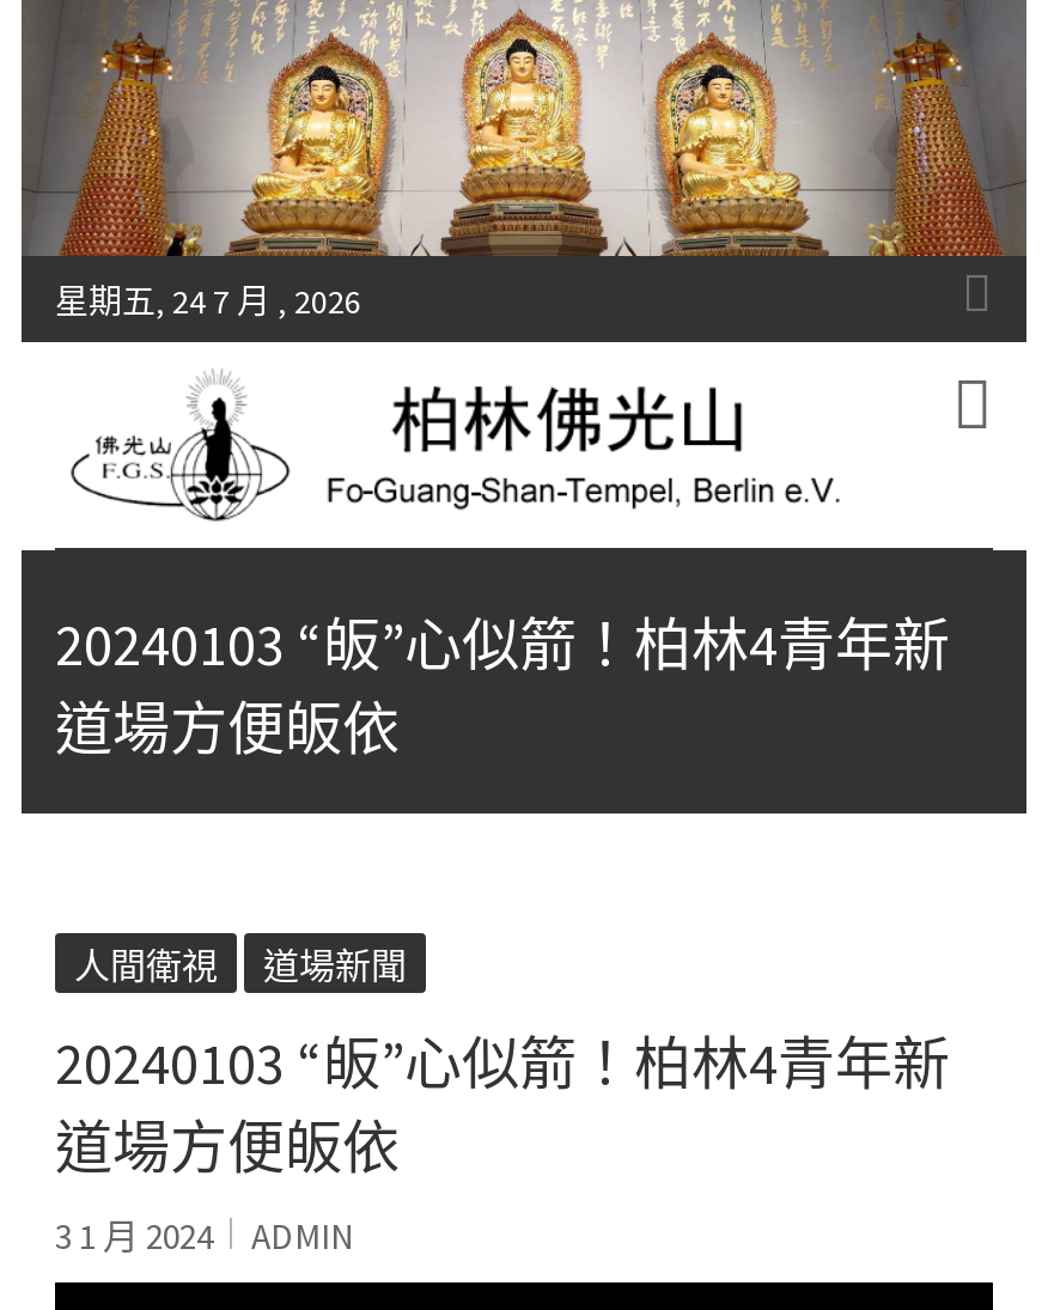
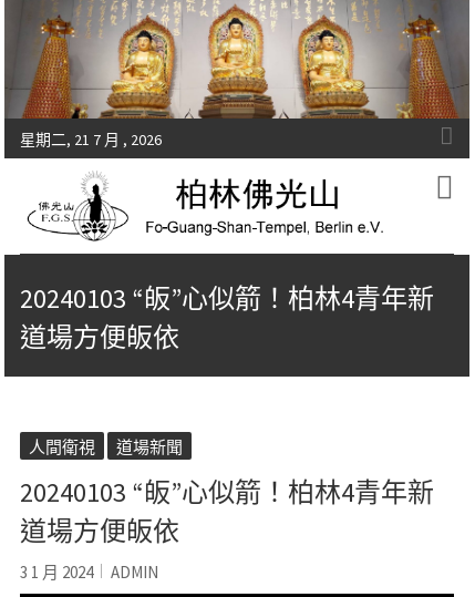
- 星期五, 24 7 月 , 2026
+ 星期二, 21 7 月 , 2026
